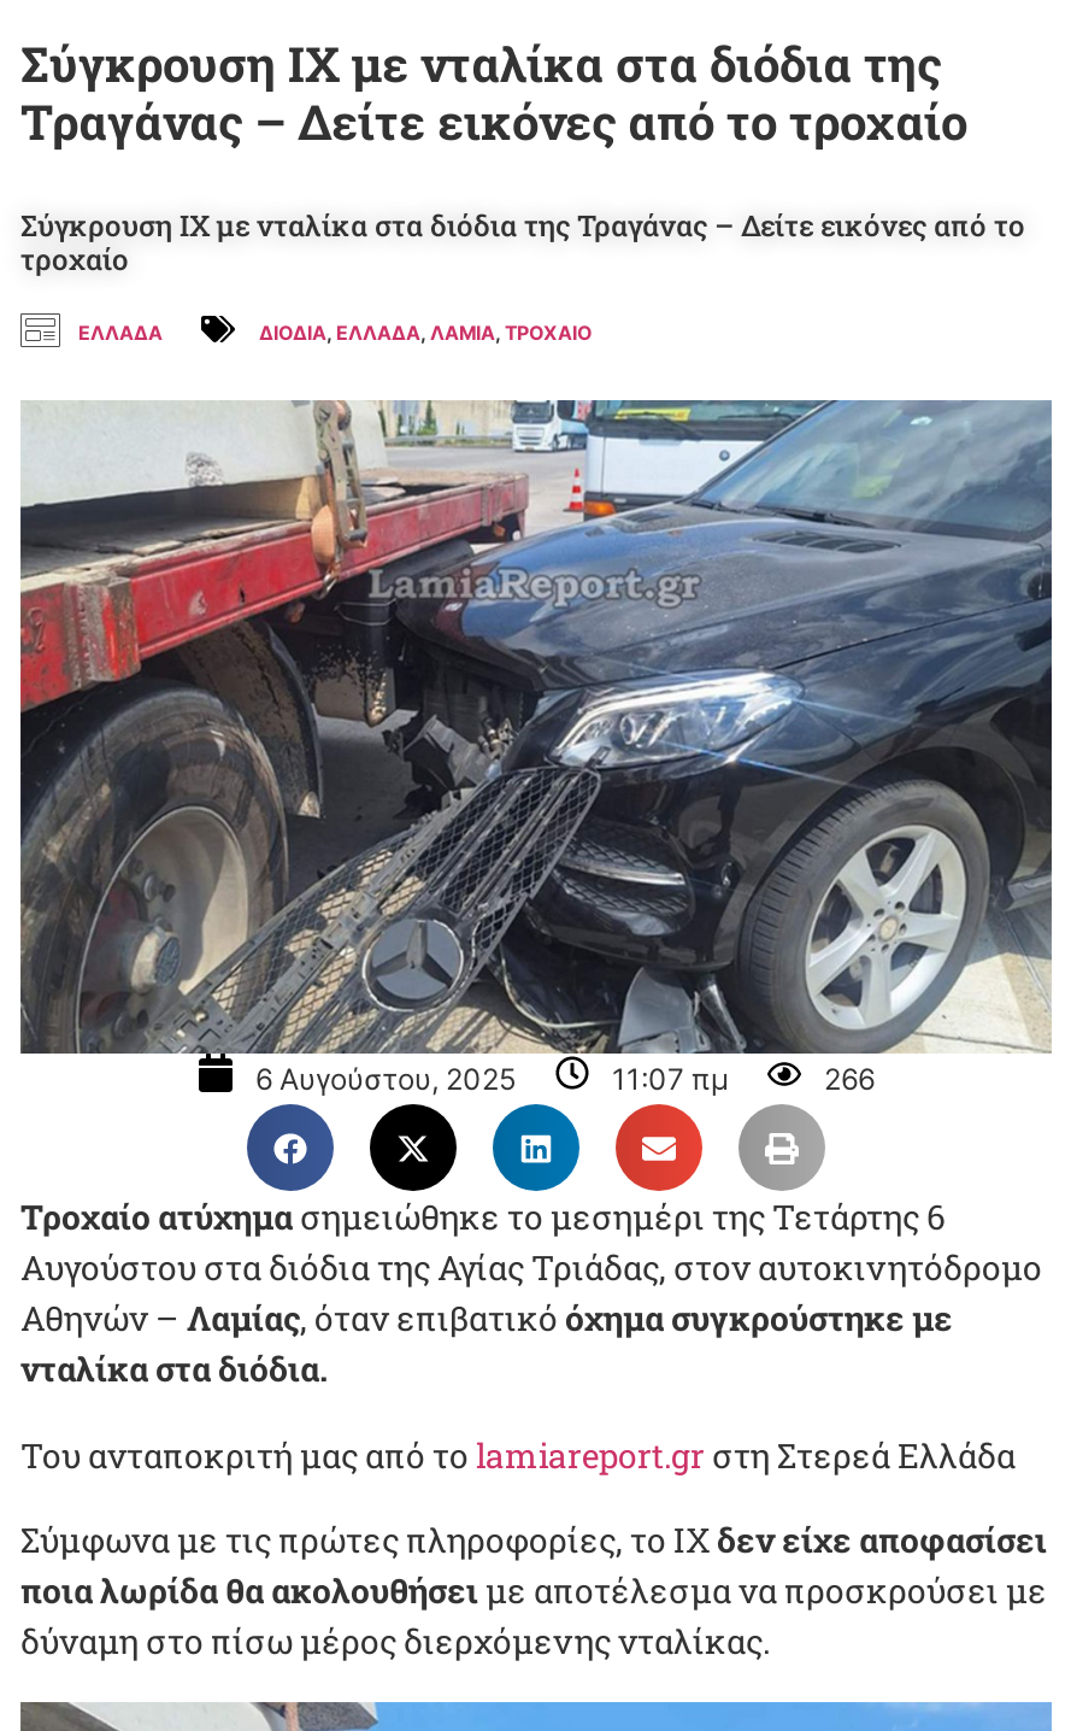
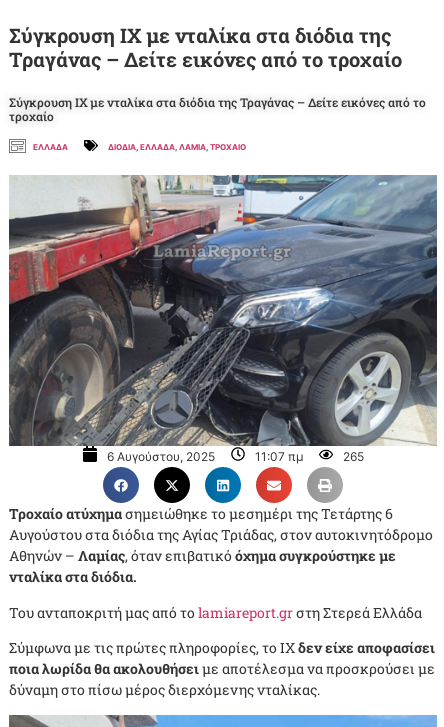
- 266
+ 265
